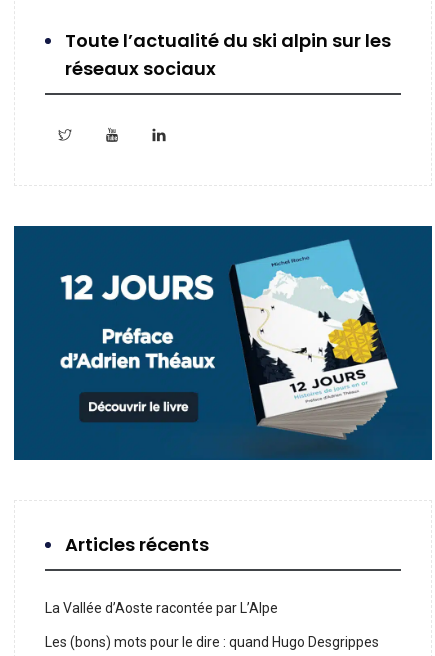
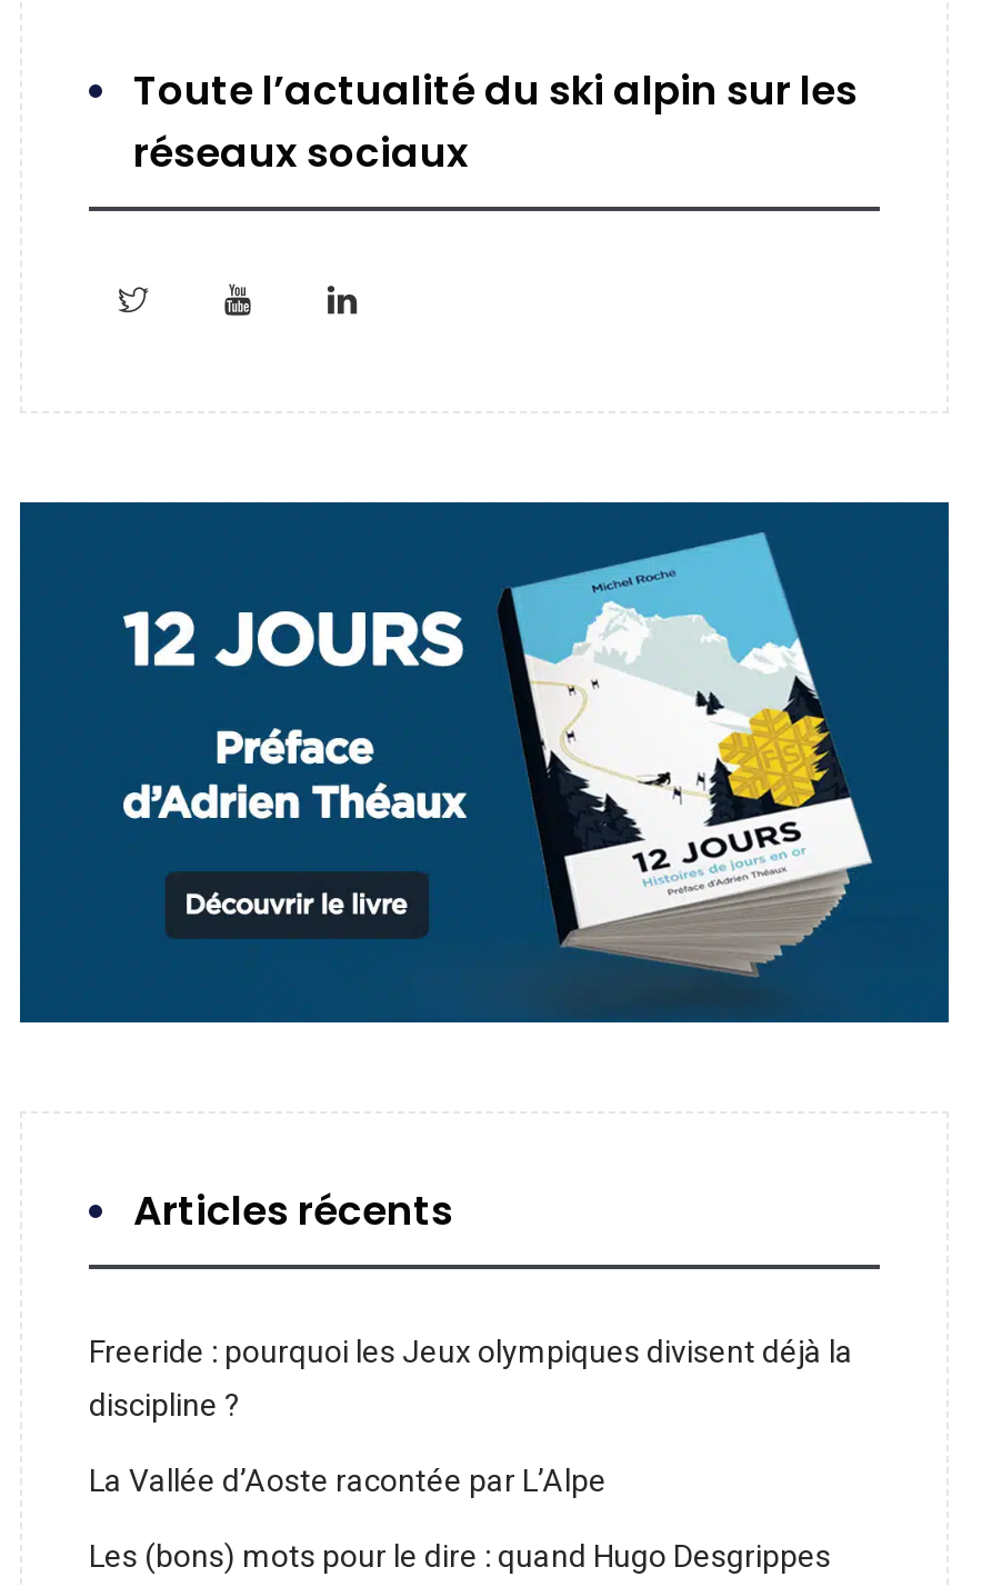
+ Freeride : pourquoi les Jeux olympiques divisent déjà la
+ discipline ?
